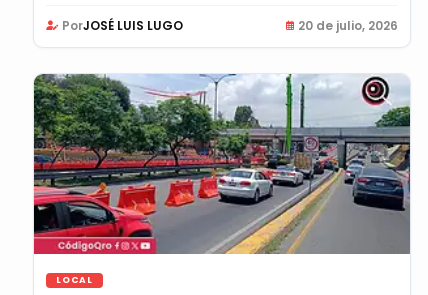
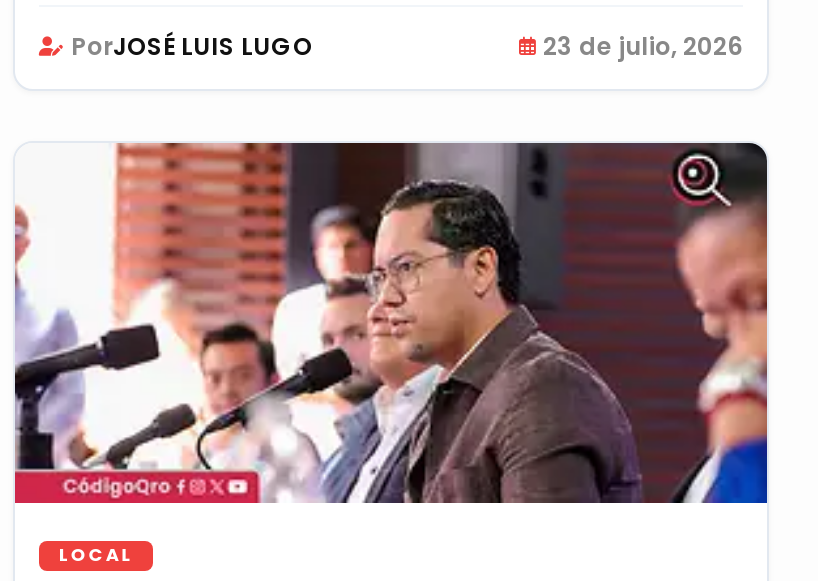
- 20 de julio, 2026
+ 23 de julio, 2026

- [image]
+ [image]
